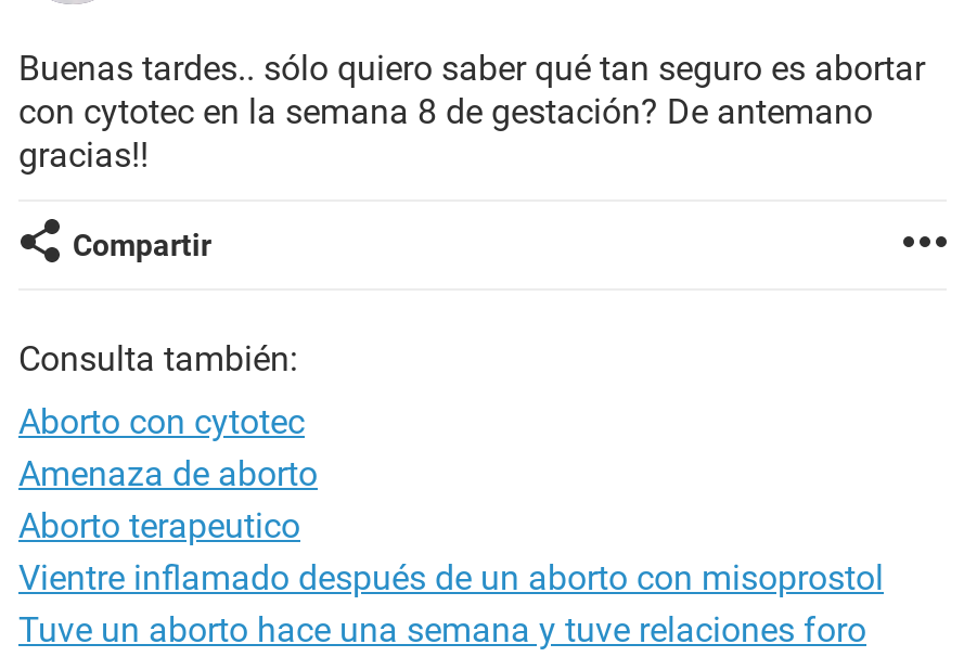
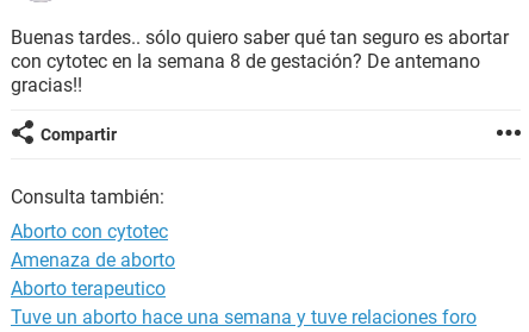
- Vientre inflamado después de un aborto con misoprostol
